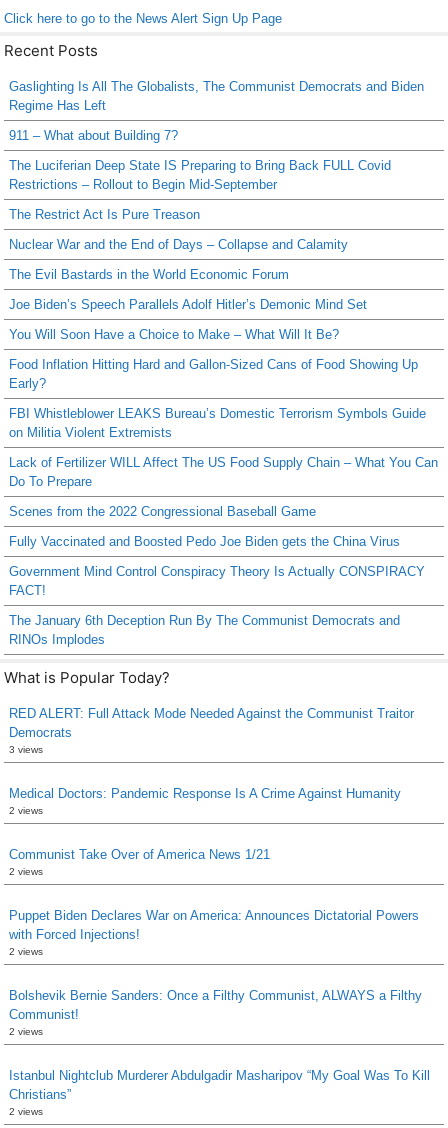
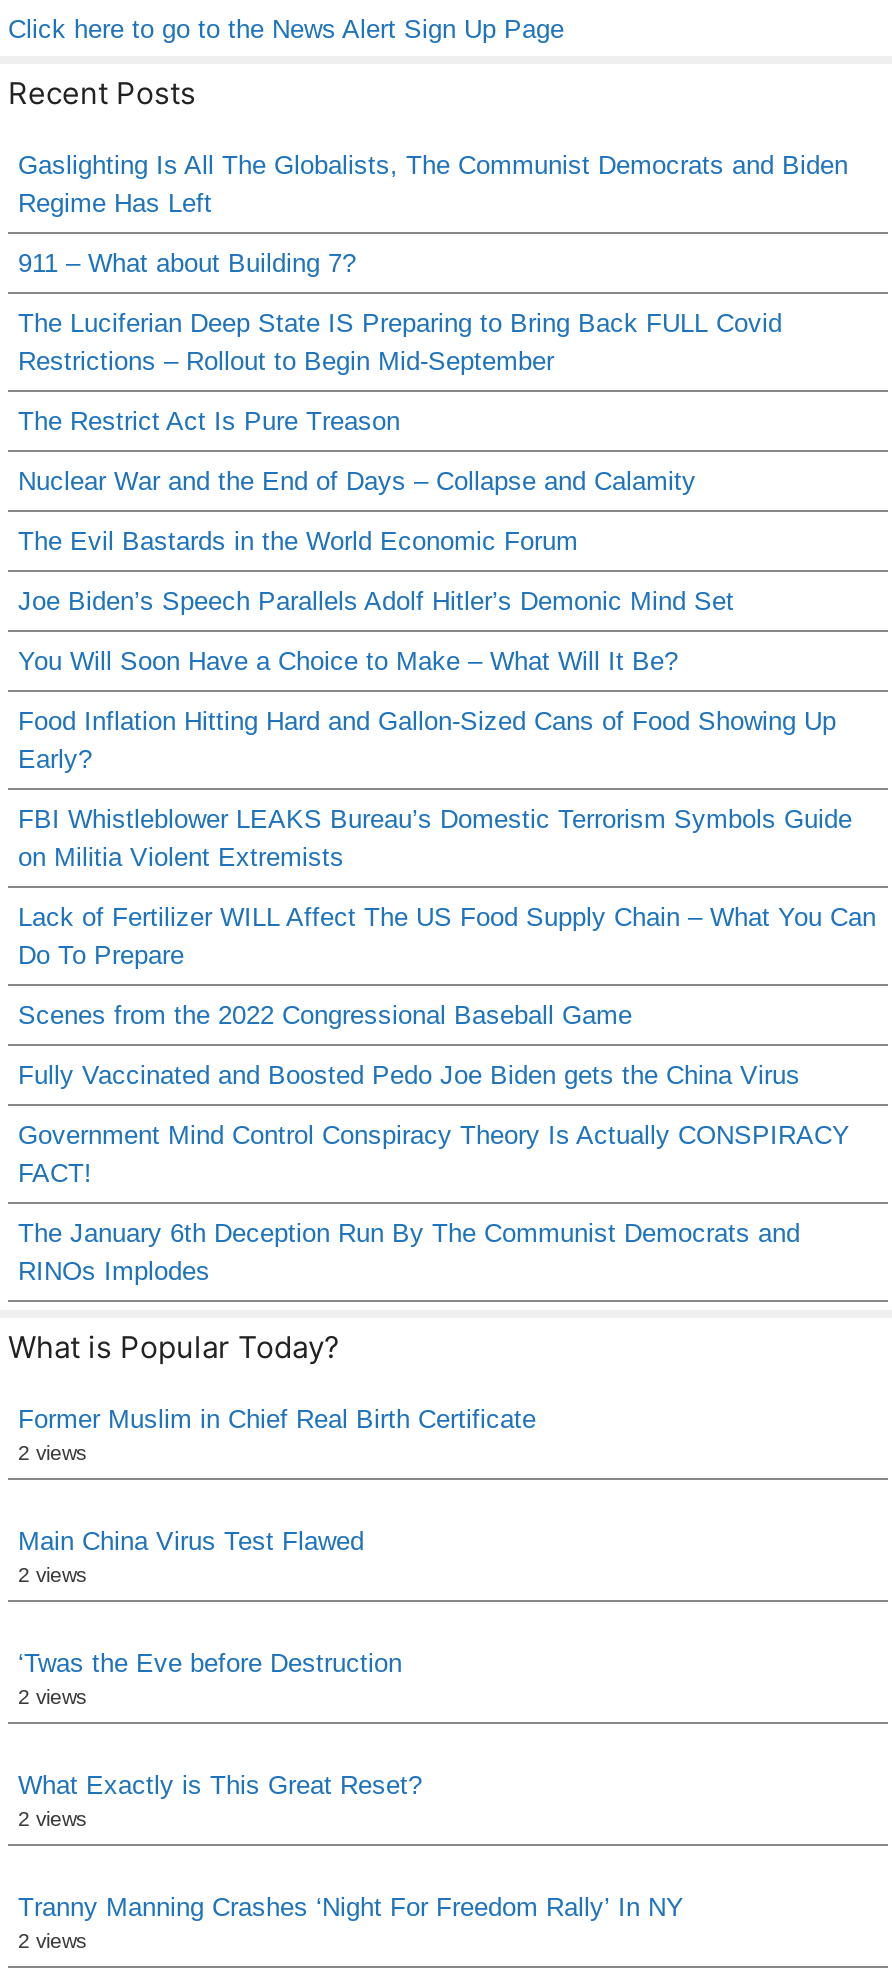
- RED ALERT: Full Attack Mode Needed Against the Communist Traitor
- Democrats
- 3 views
- Medical Doctors: Pandemic Response Is A Crime Against Humanity
+ Former Muslim in Chief Real Birth Certificate

- Communist Take Over of America News 1/21
+ Main China Virus Test Flawed

- Puppet Biden Declares War on America: Announces Dictatorial Powers
- with Forced Injections!
+ ‘Twas the Eve before Destruction

- Bolshevik Bernie Sanders: Once a Filthy Communist, ALWAYS a Filthy
- Communist!
+ What Exactly is This Great Reset?

- Istanbul Nightclub Murderer Abdulgadir Masharipov “My Goal Was To Kill
- Christians”
+ Tranny Manning Crashes ‘Night For Freedom Rally’ In NY
